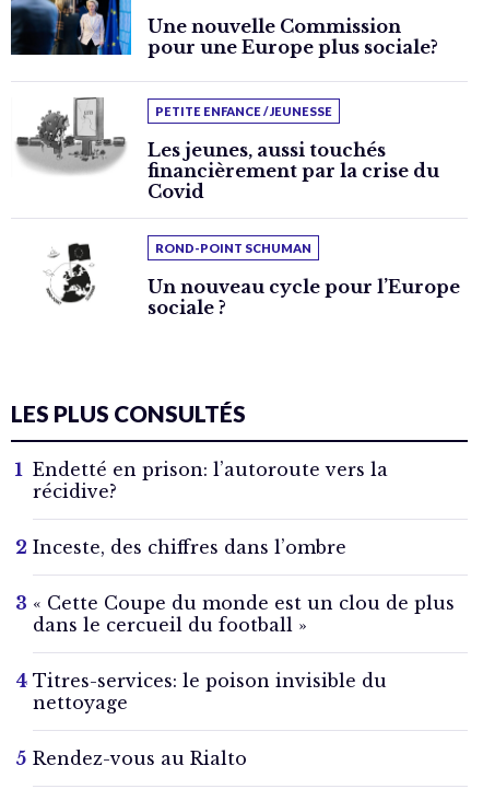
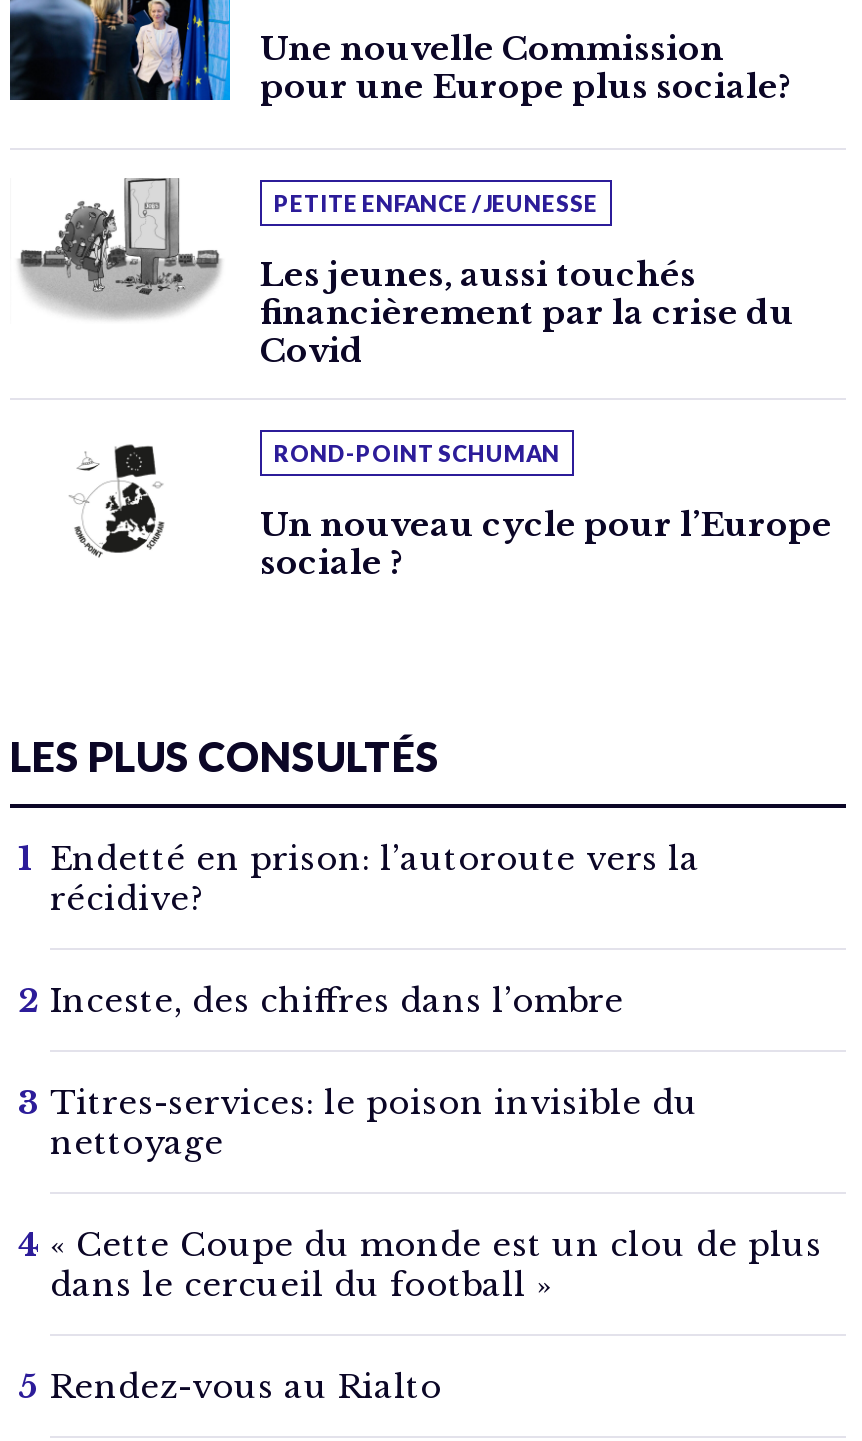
moved down: « Cette Coupe du monde est un clou de plus | dans le cercueil du football »

moved up: Titres-services: le poison invisible du | nettoyage
